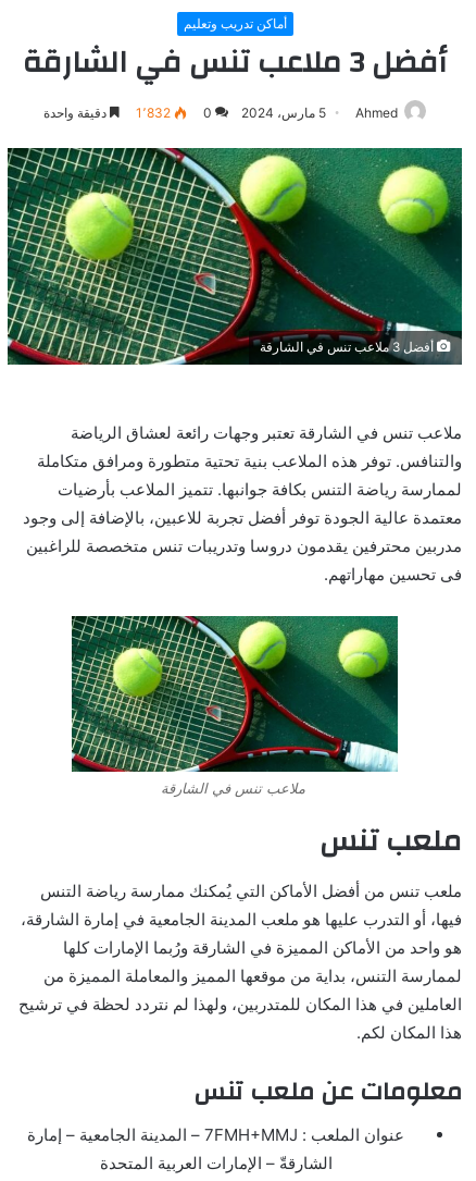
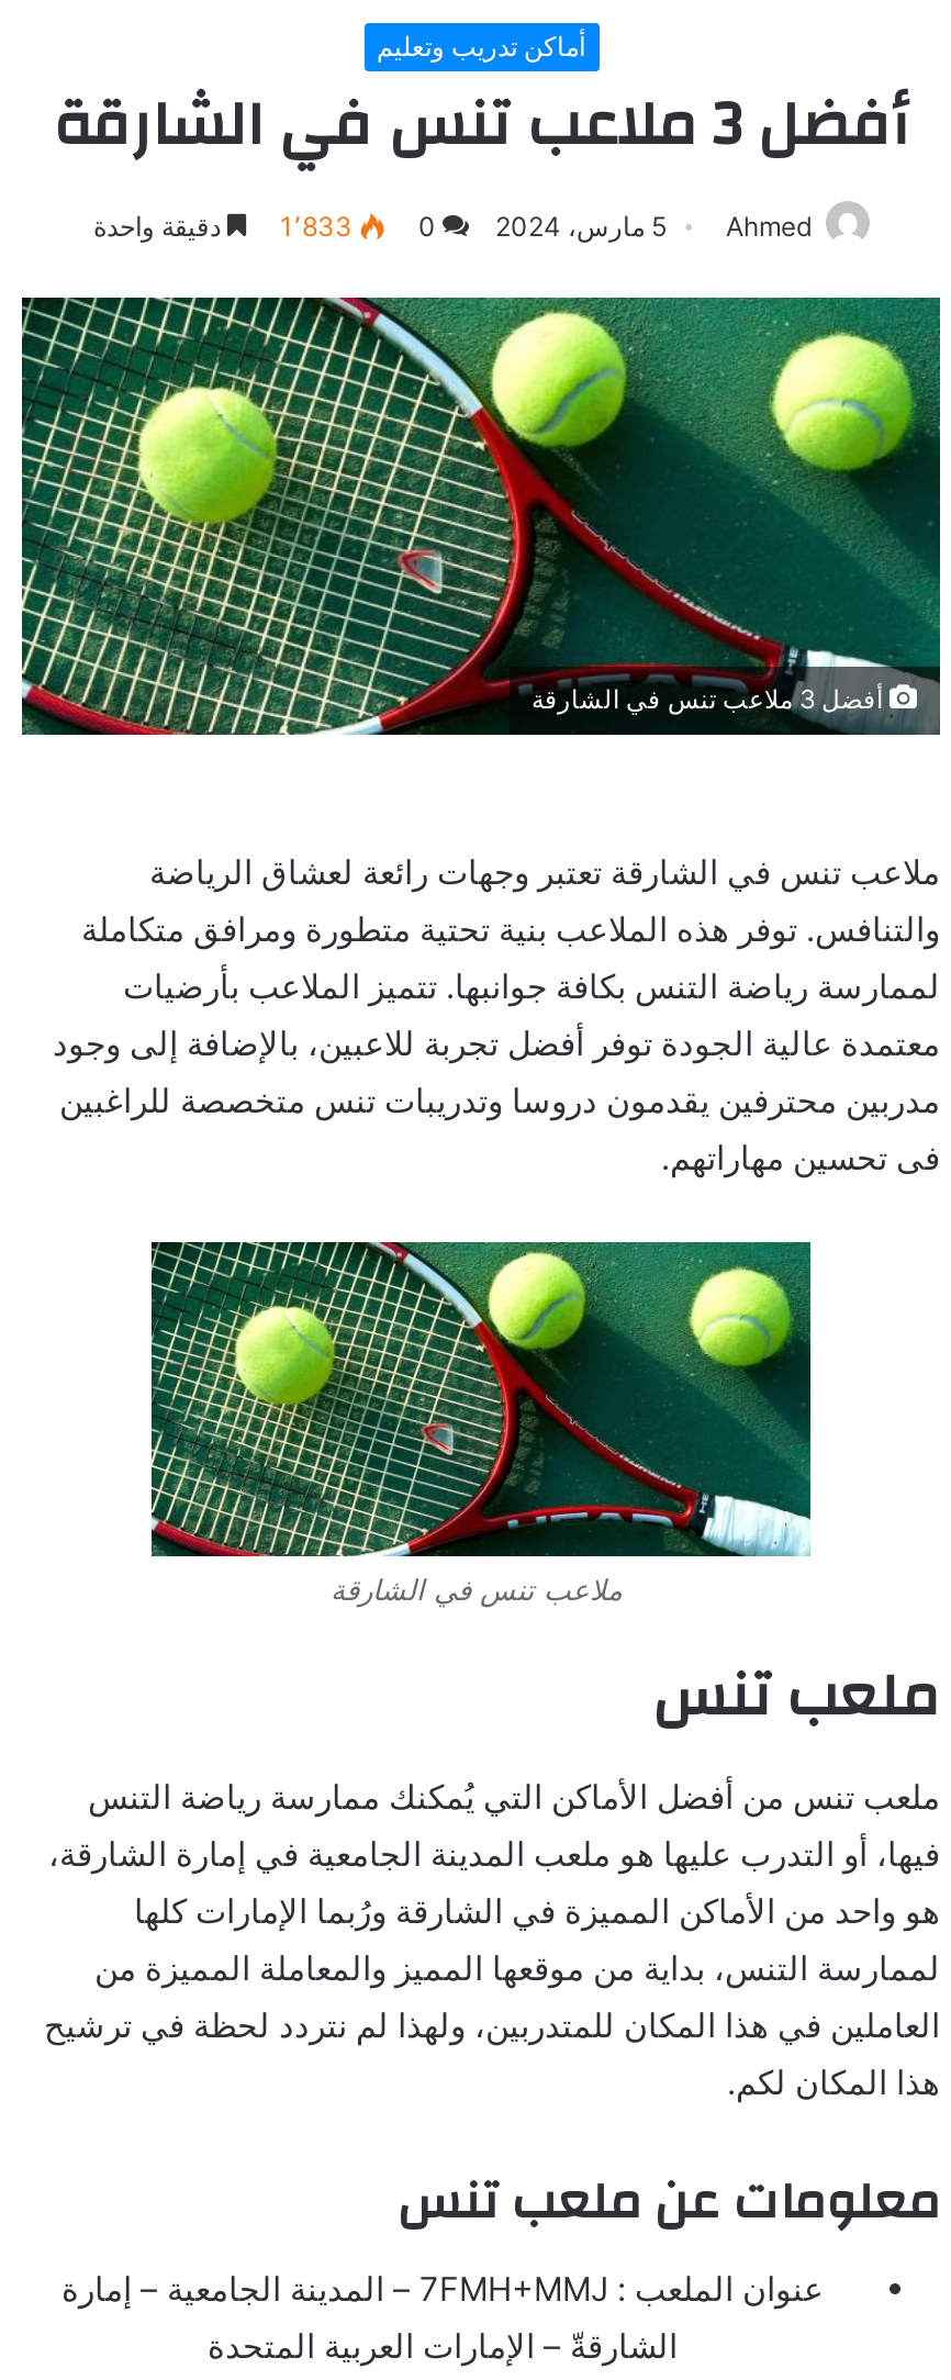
- 0 1٬832 دقيقة واحدة
+ 0 1٬833 دقيقة واحدة
